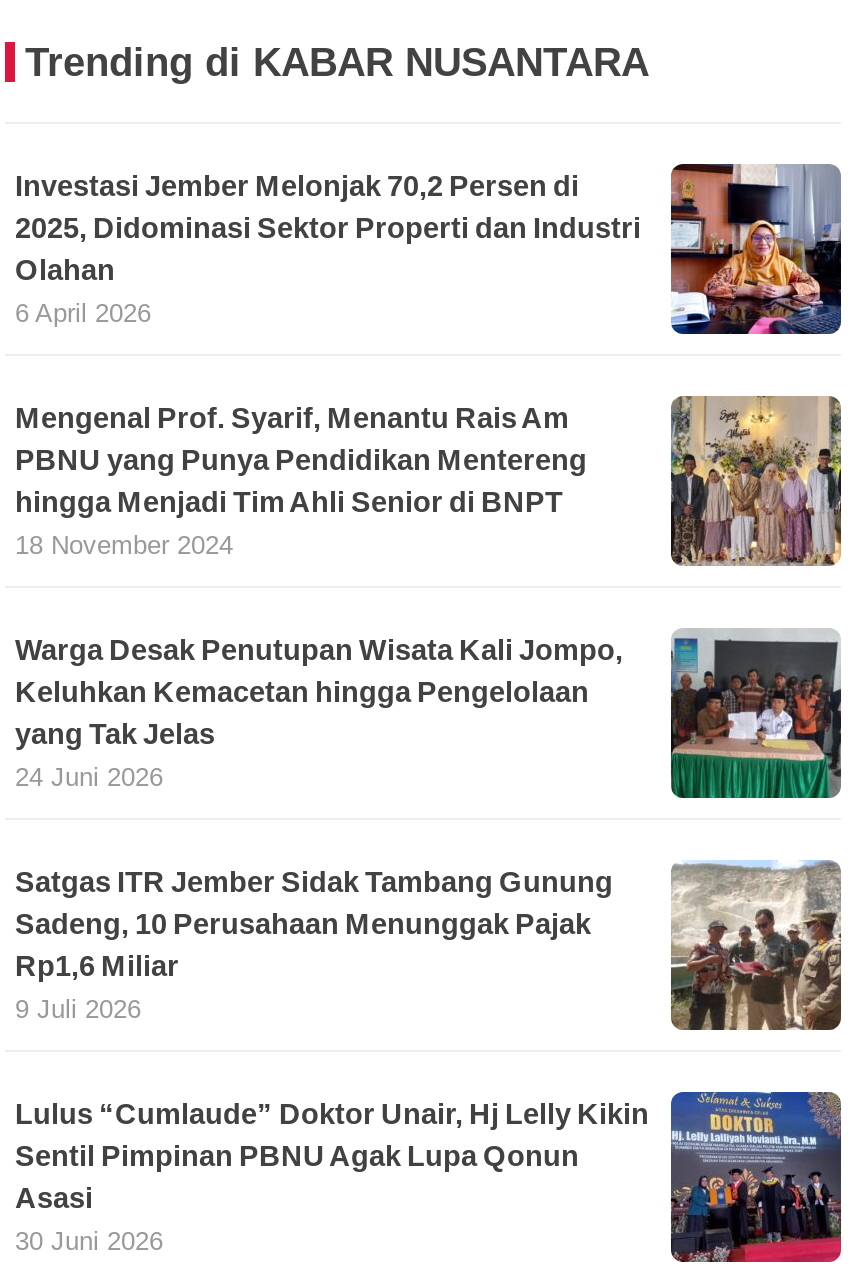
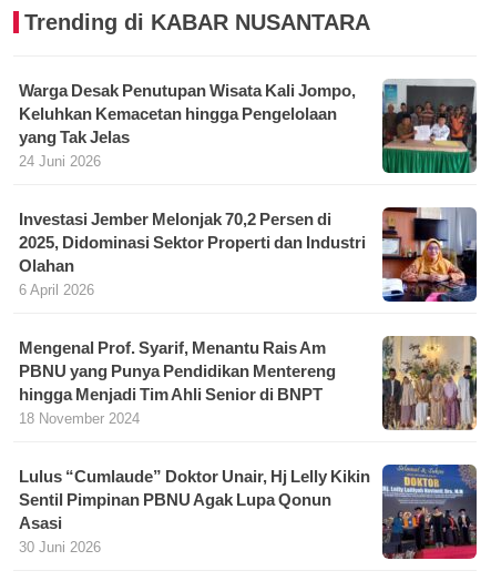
moved down: [image] | Investasi Jember Melonjak 70,2 Persen di | 2025, Didominasi Sektor Properti dan Industri | ... | hingga Menjadi Tim Ahli Senior di BNPT | 18 November 2024

moved up: [image] | Warga Desak Penutupan Wisata Kali Jompo, | Keluhkan Kemacetan hingga Pengelolaan | yang Tak Jelas | 24 Juni 2026

- [image]
- Satgas ITR Jember Sidak Tambang Gunung
- Sadeng, 10 Perusahaan Menunggak Pajak
- Rp1,6 Miliar
- 9 Juli 2026
